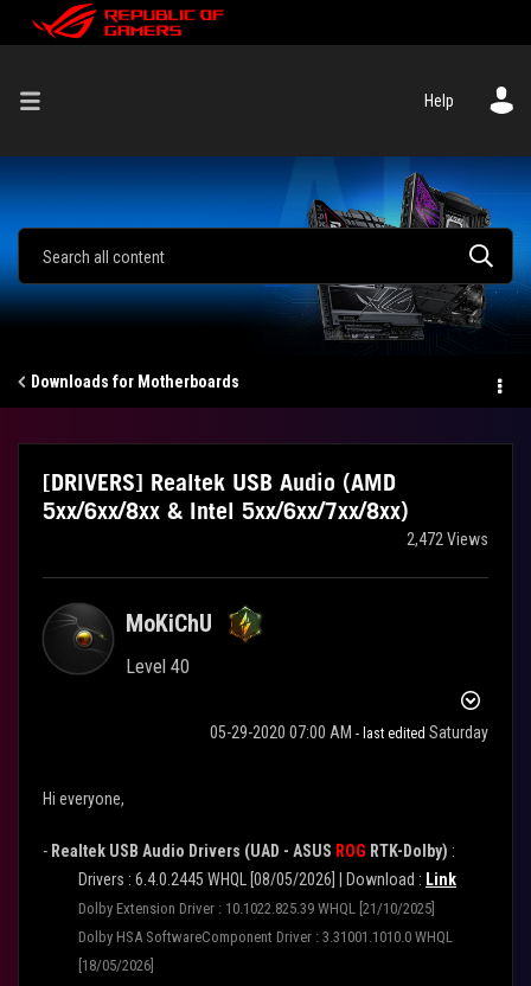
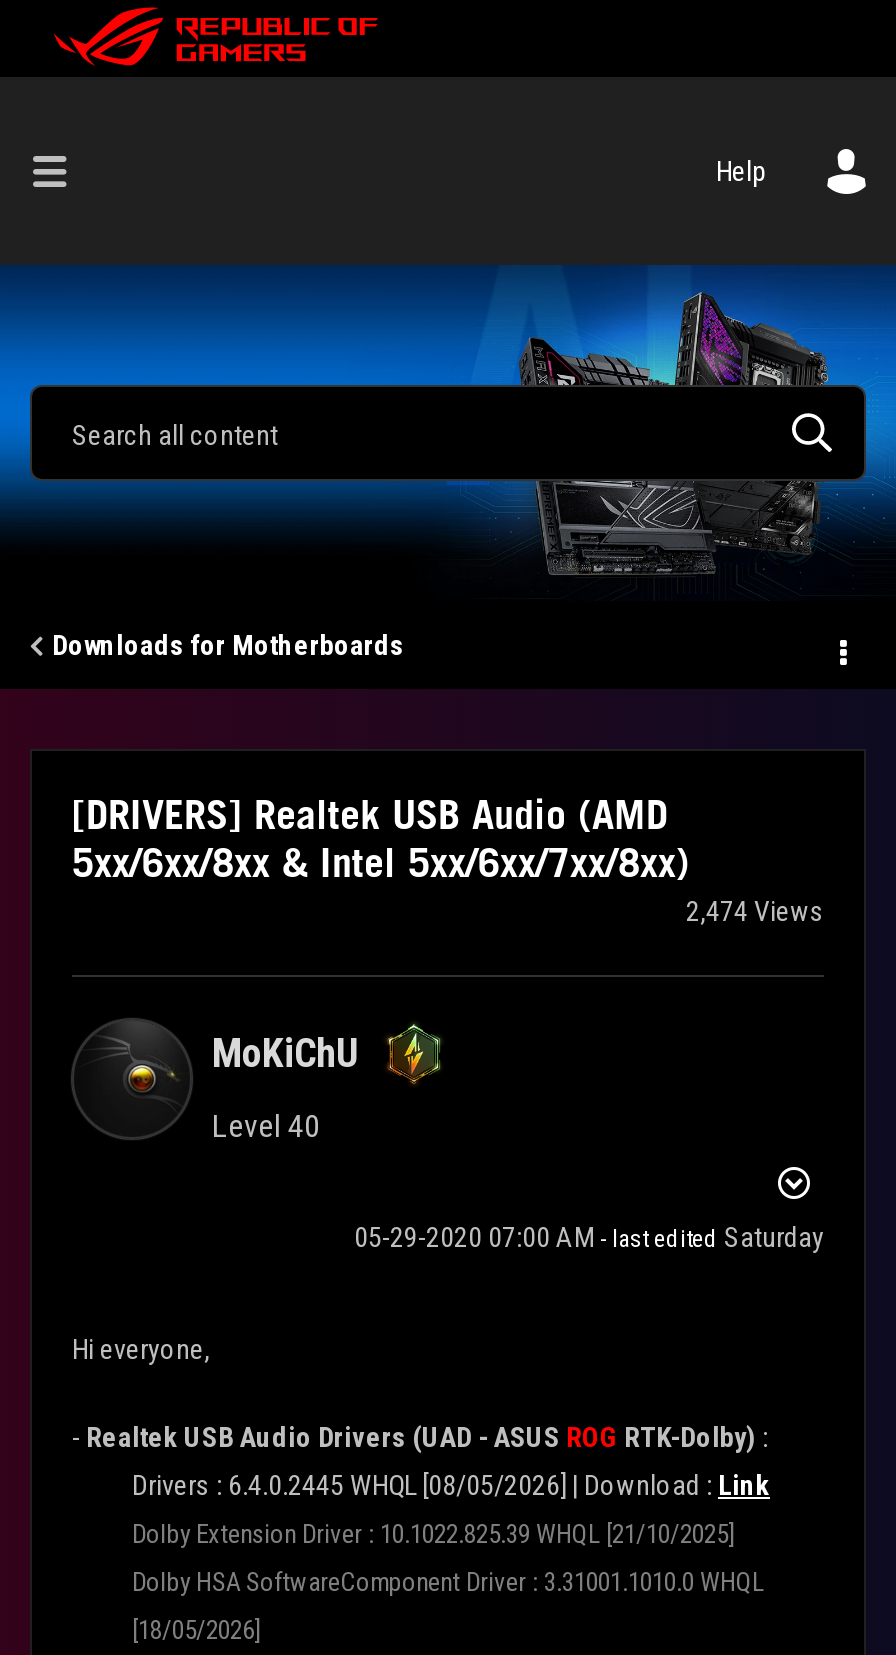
- 2,472 Views
+ 2,474 Views
